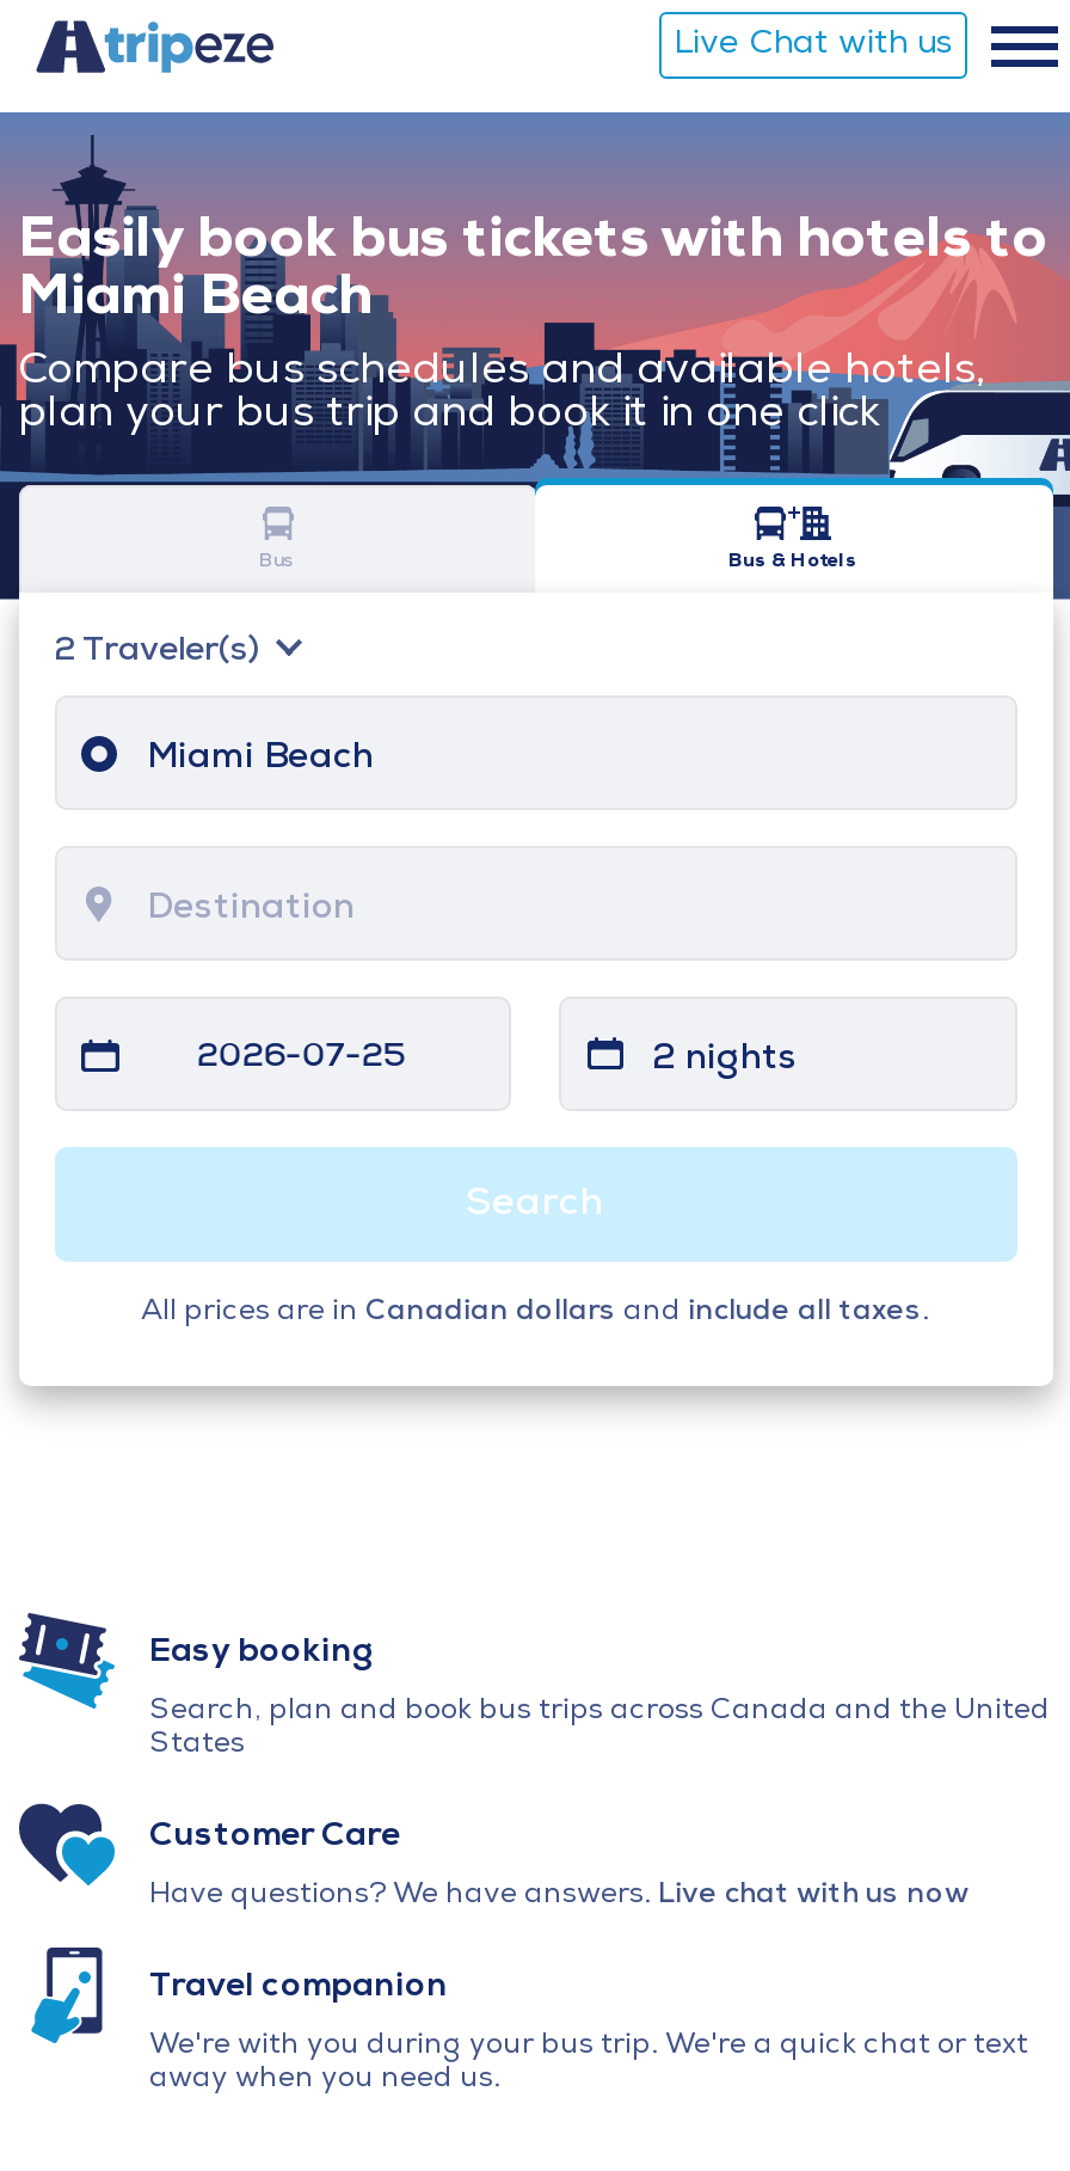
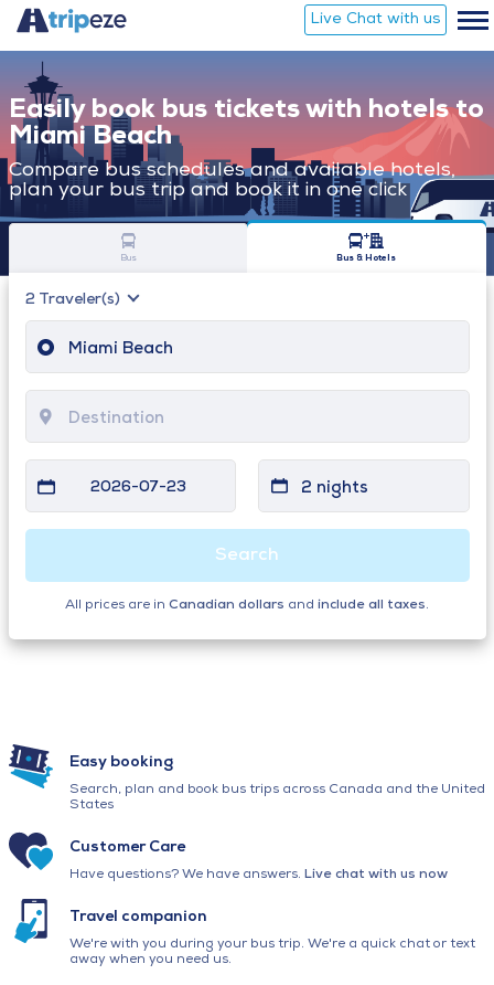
- 2026-07-25
+ 2026-07-23
